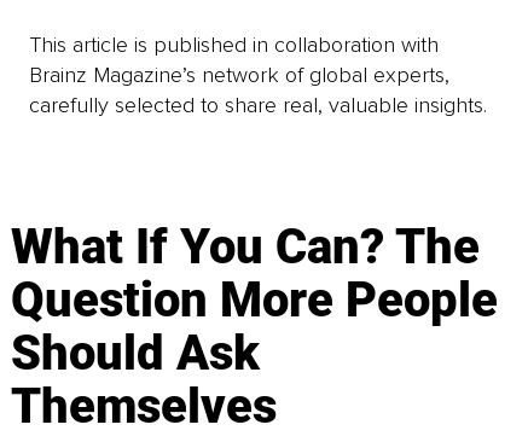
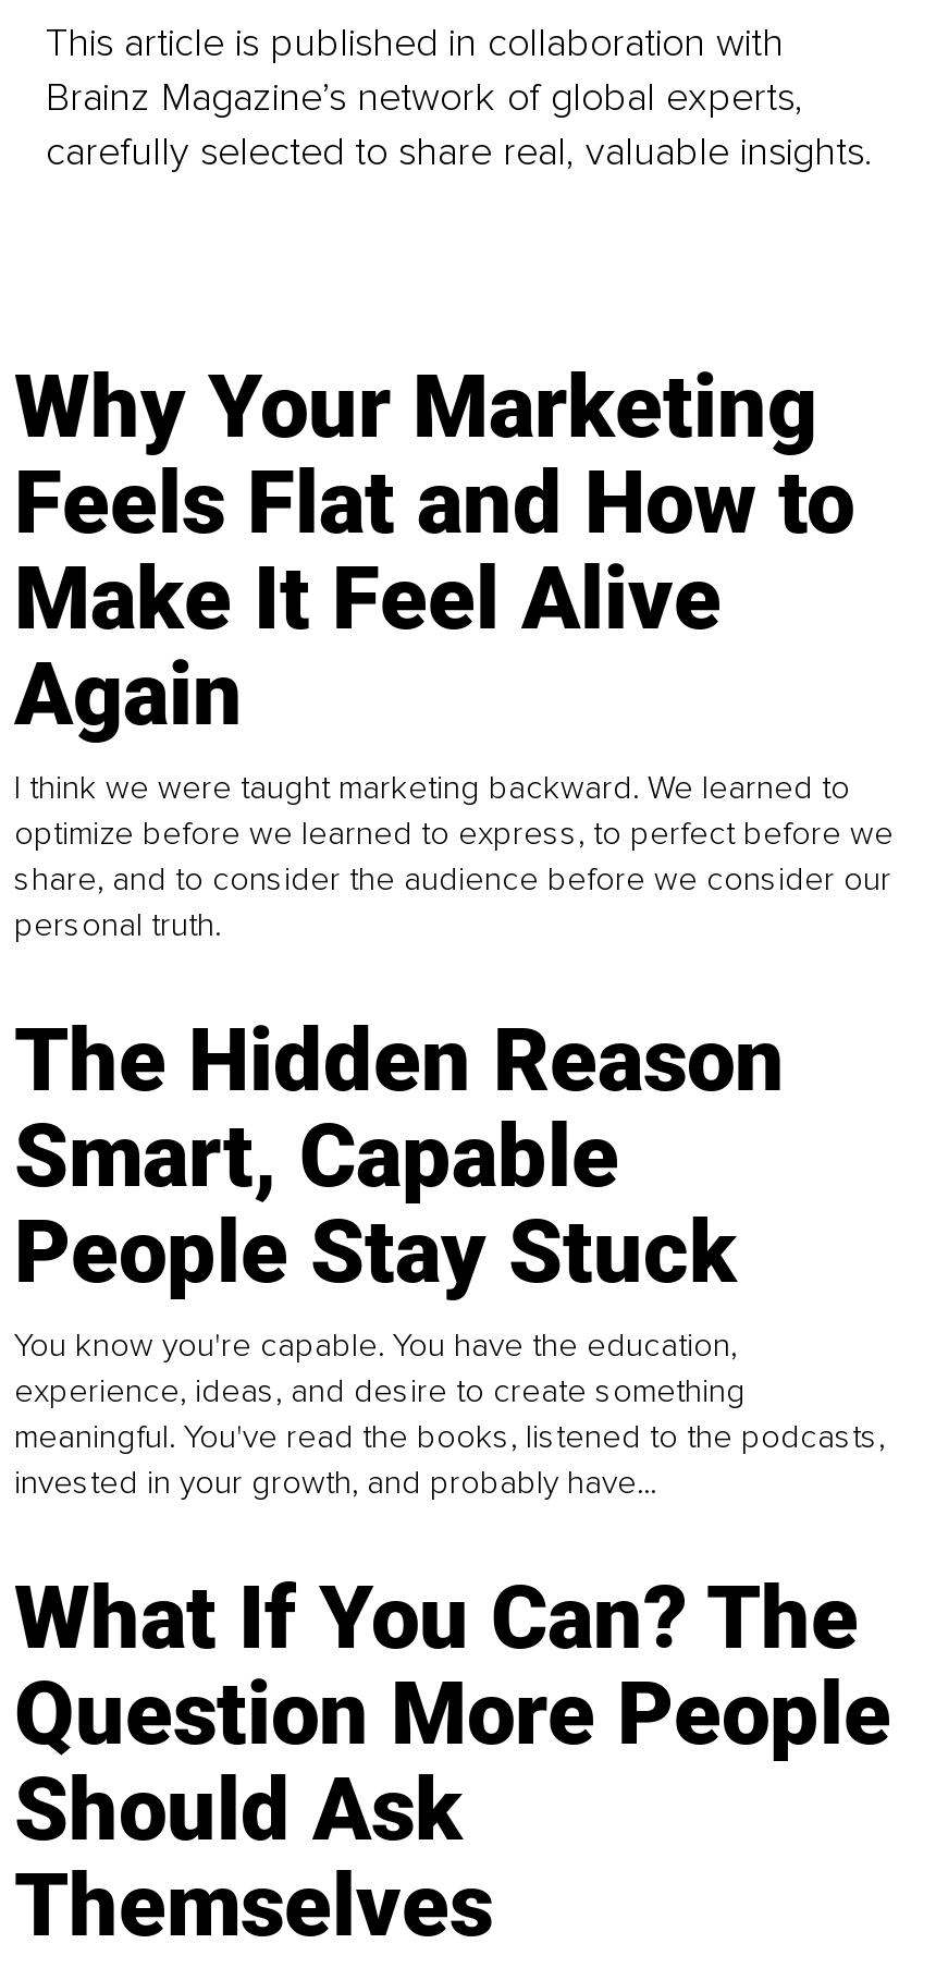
+ Why Your Marketing
+ Feels Flat and How to
+ Make It Feel Alive
+ Again
+ I think we were taught marketing backward. We learned to
+ optimize before we learned to express, to perfect before we
+ share, and to consider the audience before we consider our
+ personal truth.
+ The Hidden Reason
+ Smart, Capable
+ People Stay Stuck
+ You know you're capable. You have the education,
+ experience, ideas, and desire to create something
+ meaningful. You've read the books, listened to the podcasts,
+ invested in your growth, and probably have...
